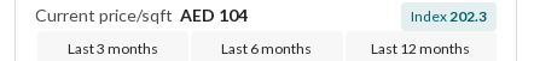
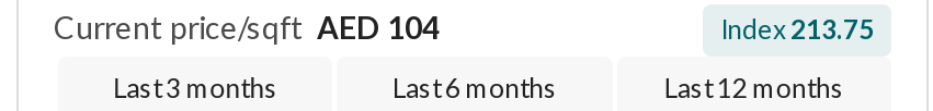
- Index 202.3
+ Index 213.75
